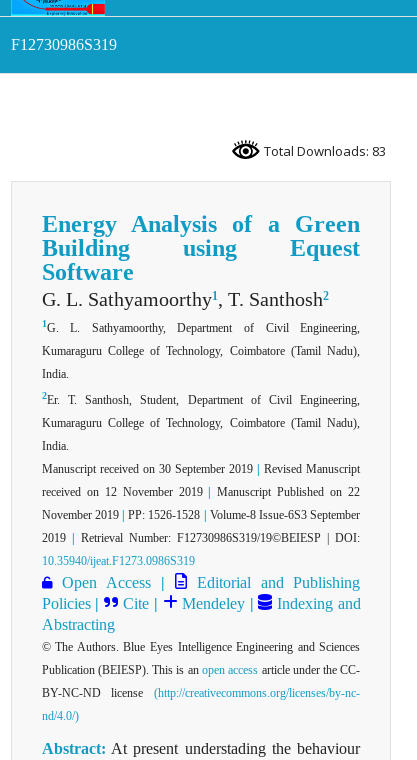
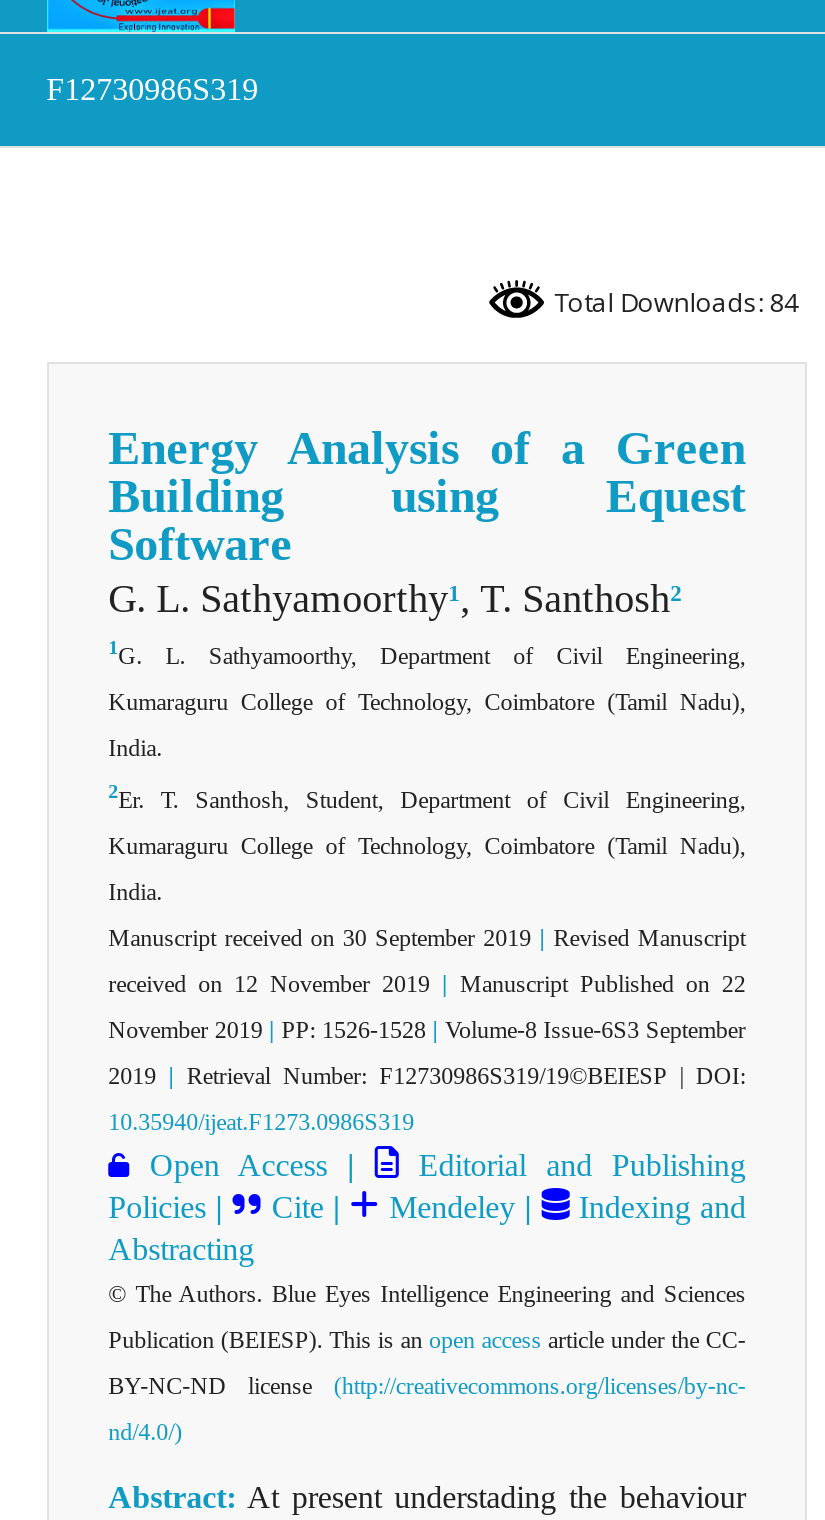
- Total Downloads: 83
+ Total Downloads: 84
